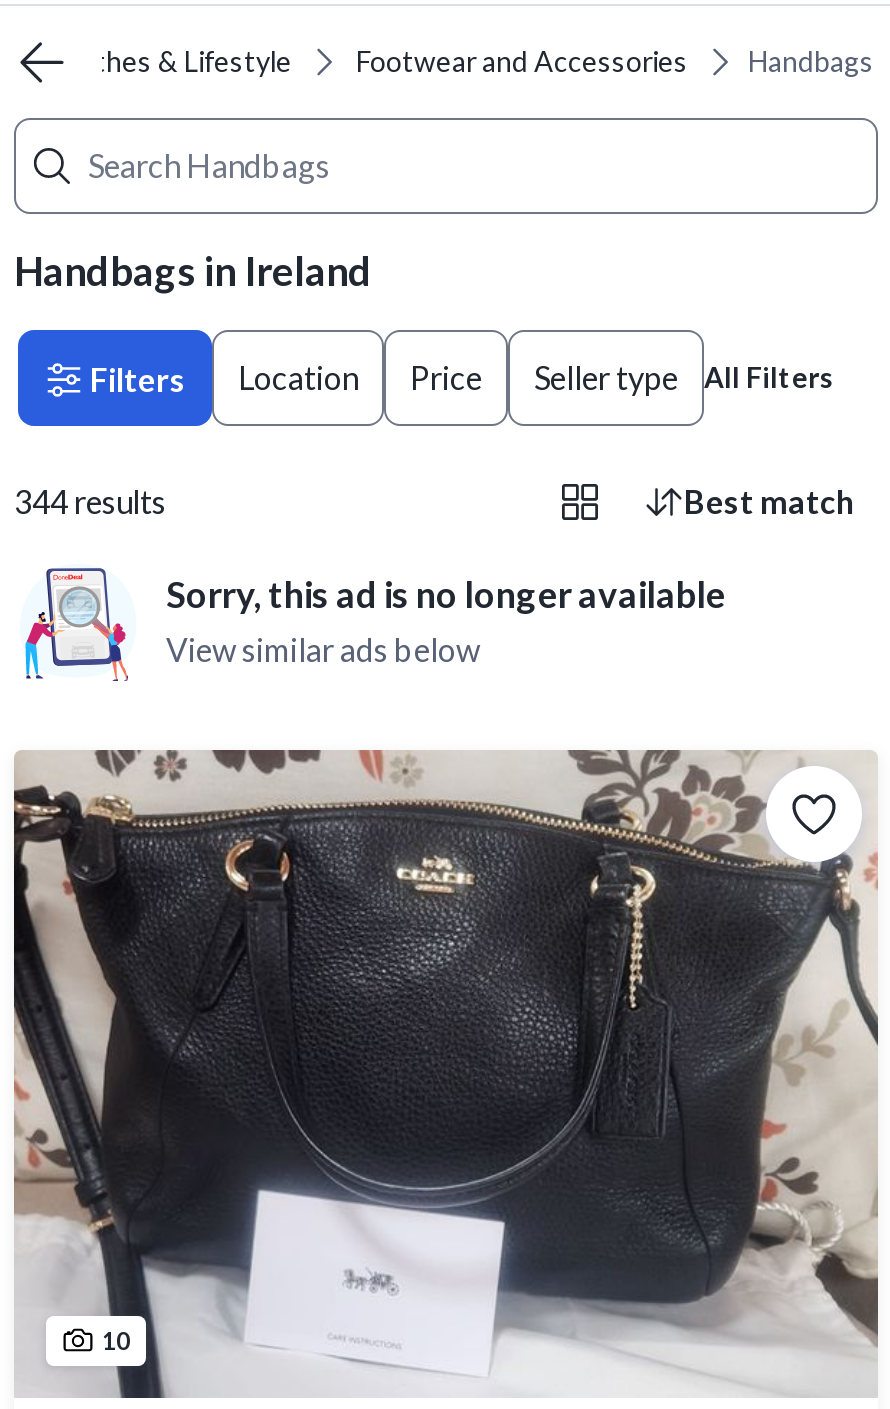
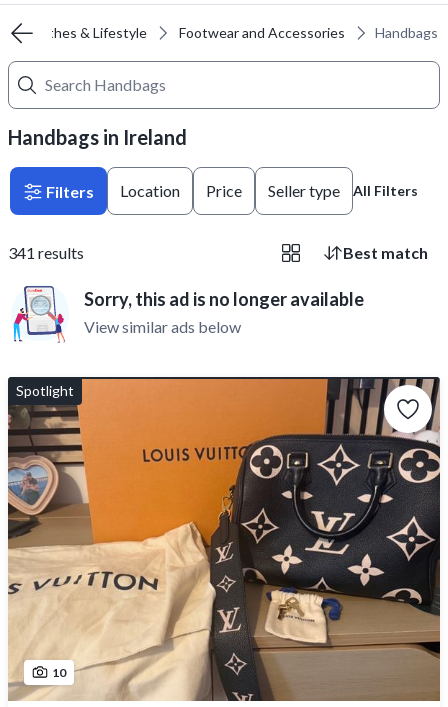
- 344 results
+ 341 results

+ Spotlight

- [image]
+ [image]
